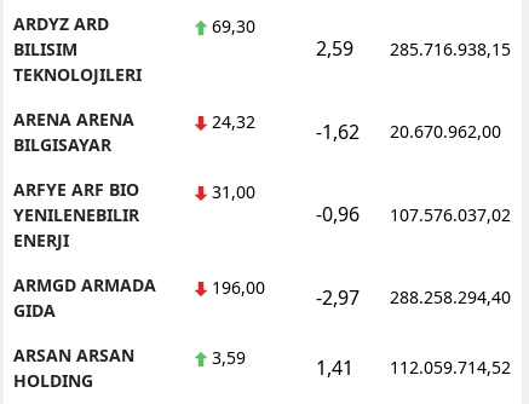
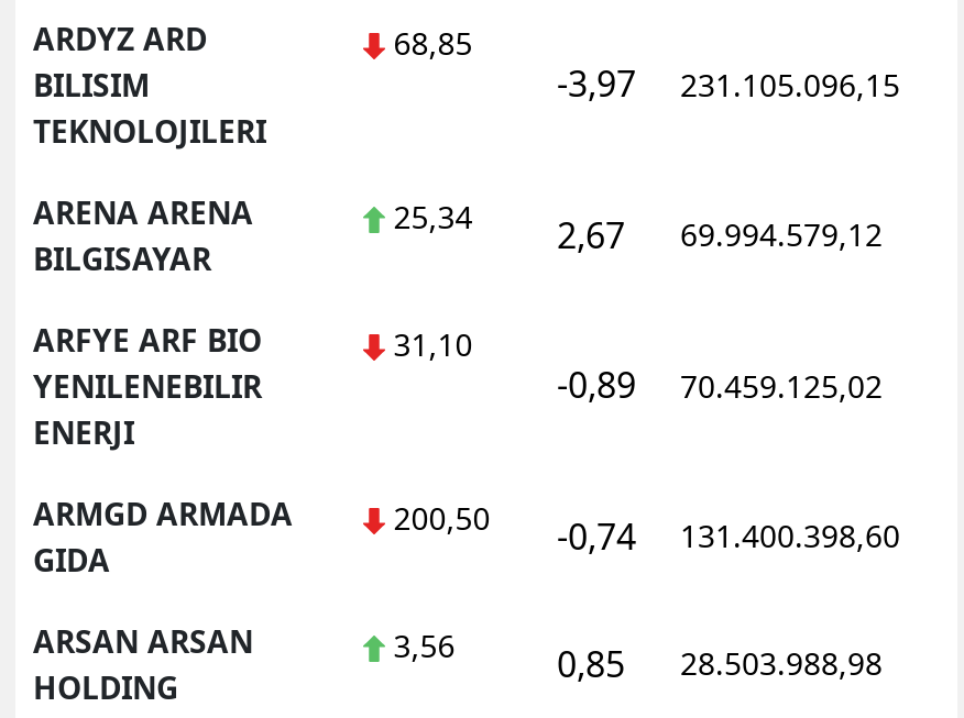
- 69,30
+ 68,85

- 2,59
+ -3,97

- 285.716.938,15
+ 231.105.096,15

- 24,32
+ 25,34

- -1,62
+ 2,67

- 20.670.962,00
+ 69.994.579,12

- 31,00
+ 31,10

- -0,96
+ -0,89

- 107.576.037,02
+ 70.459.125,02

- 196,00
+ 200,50

- -2,97
+ -0,74

- 288.258.294,40
+ 131.400.398,60

- 3,59
+ 3,56

- 1,41
+ 0,85

- 112.059.714,52
+ 28.503.988,98
